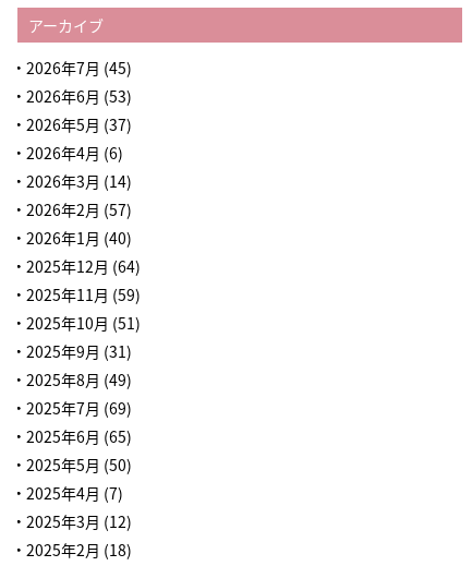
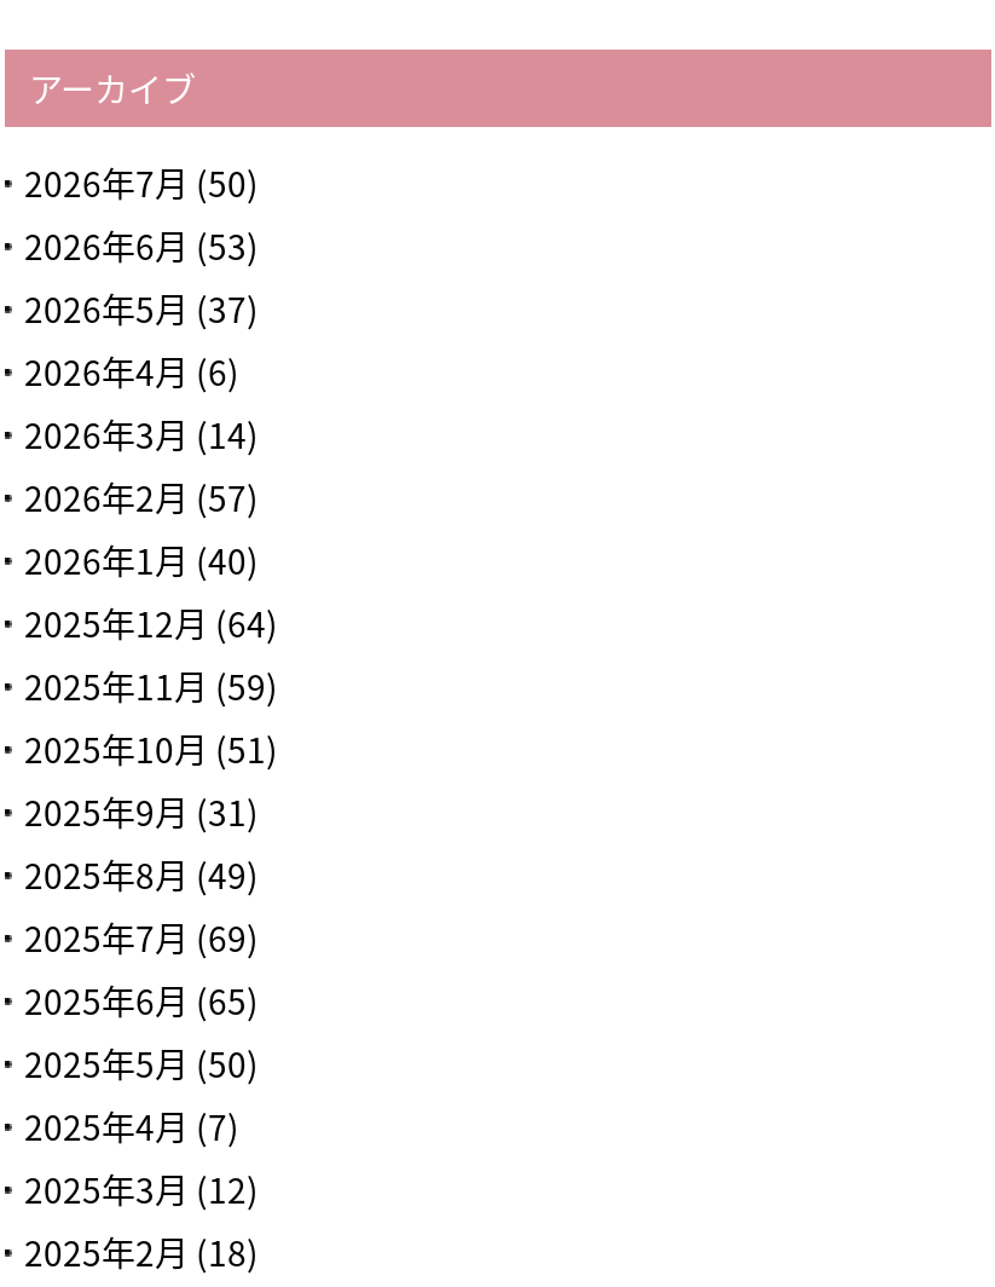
- 2026年7月(45)
+ 2026年7月(50)
